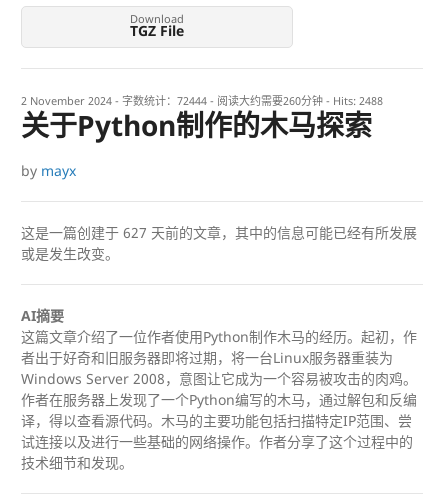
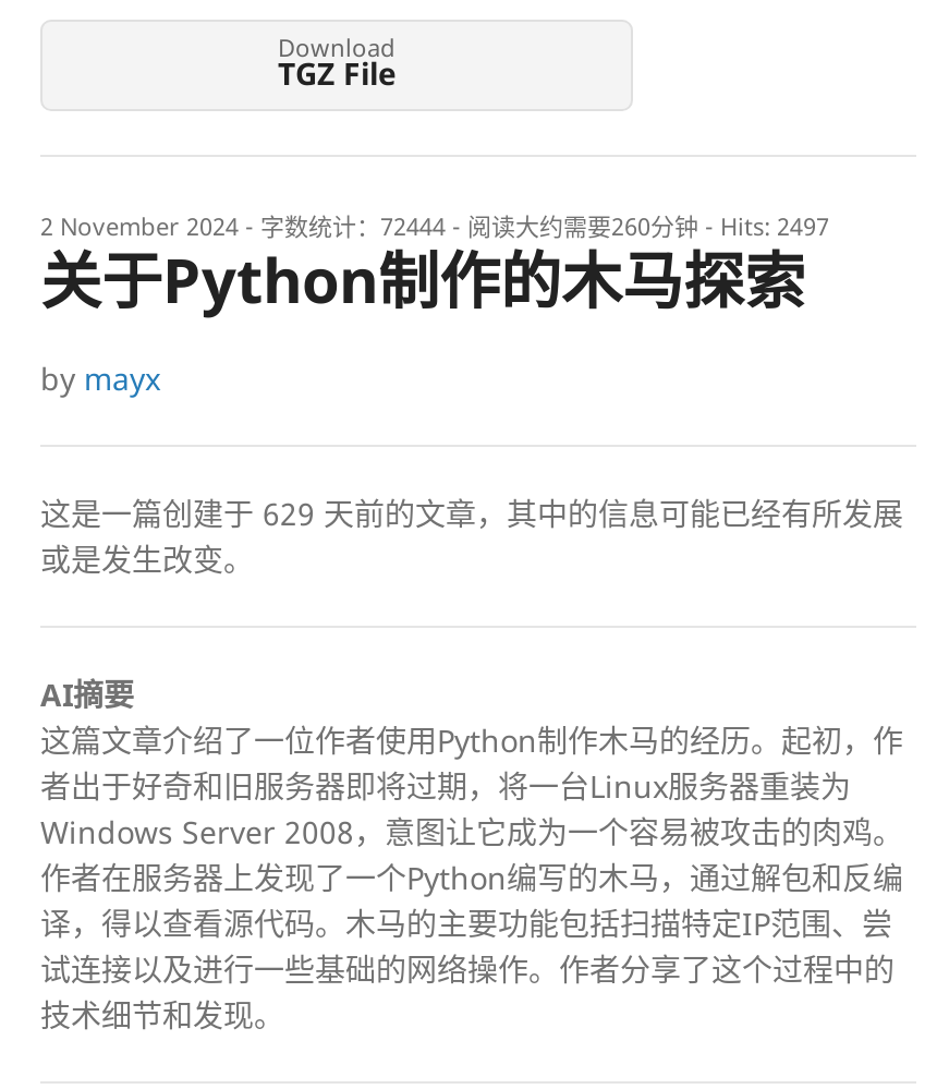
- 2 November 2024 - 字数统计：72444 - 阅读大约需要260分钟 - Hits: 2488
+ 2 November 2024 - 字数统计：72444 - 阅读大约需要260分钟 - Hits: 2497

- 这是一篇创建于627天前的文章，其中的信息可能已经有所发展
+ 这是一篇创建于629天前的文章，其中的信息可能已经有所发展
